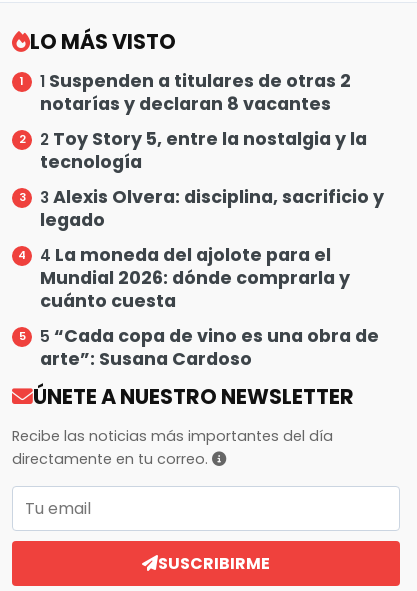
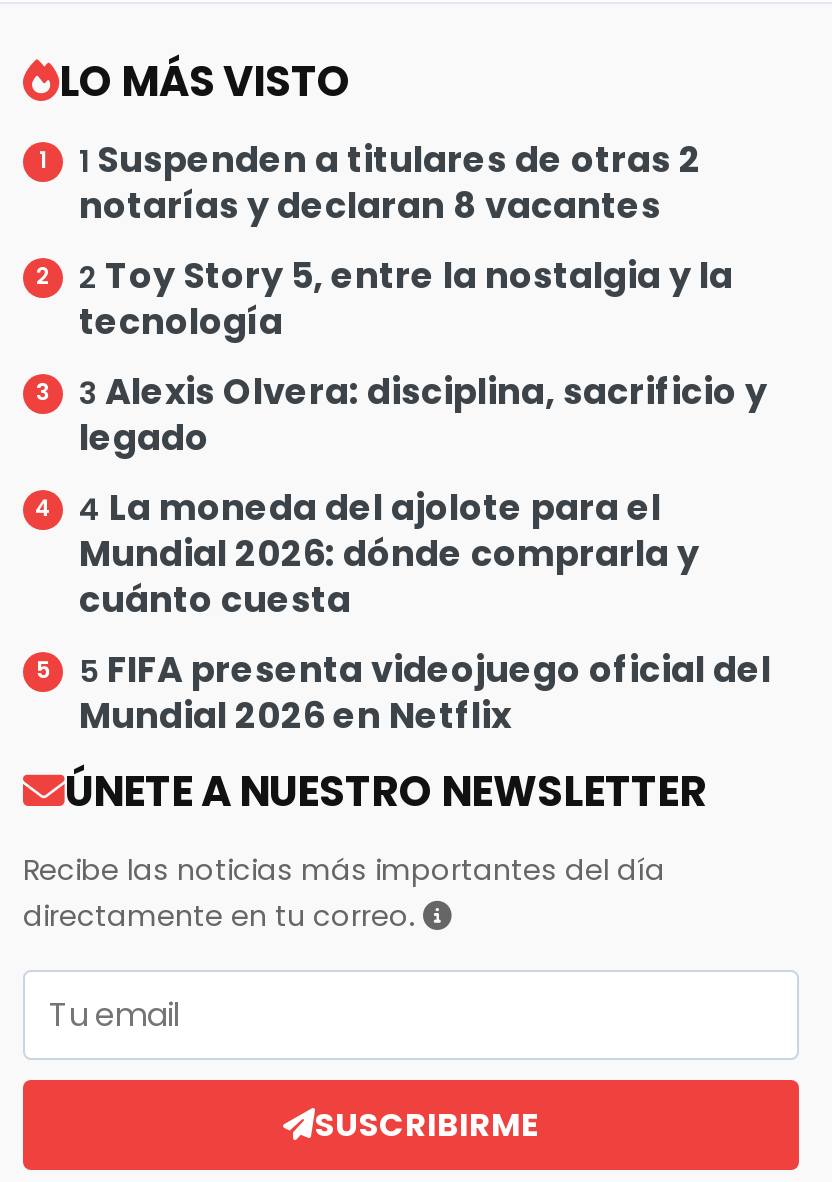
- 5 “Cada copa de vino es una obra de
- arte”: Susana Cardoso
+ 5 FIFA presenta videojuego oficial del
+ Mundial 2026 en Netflix
